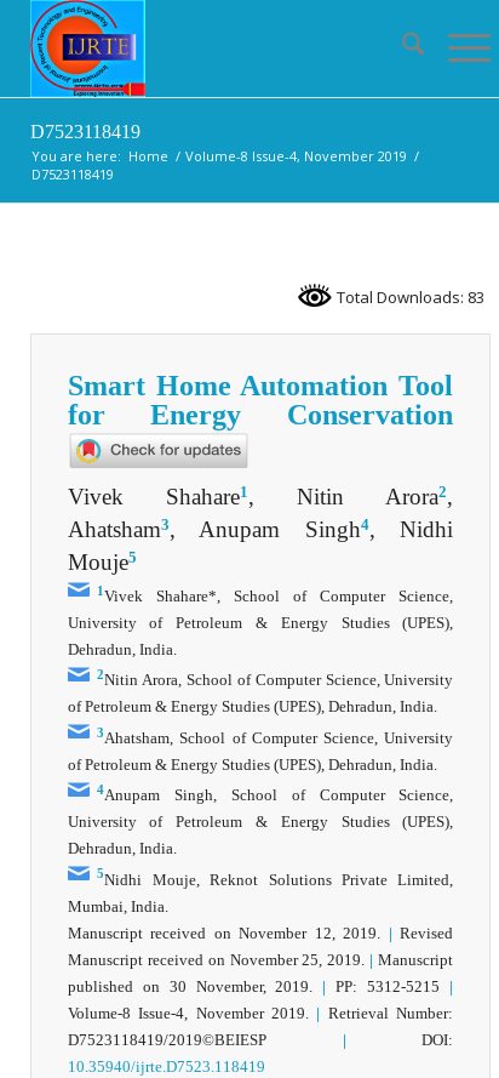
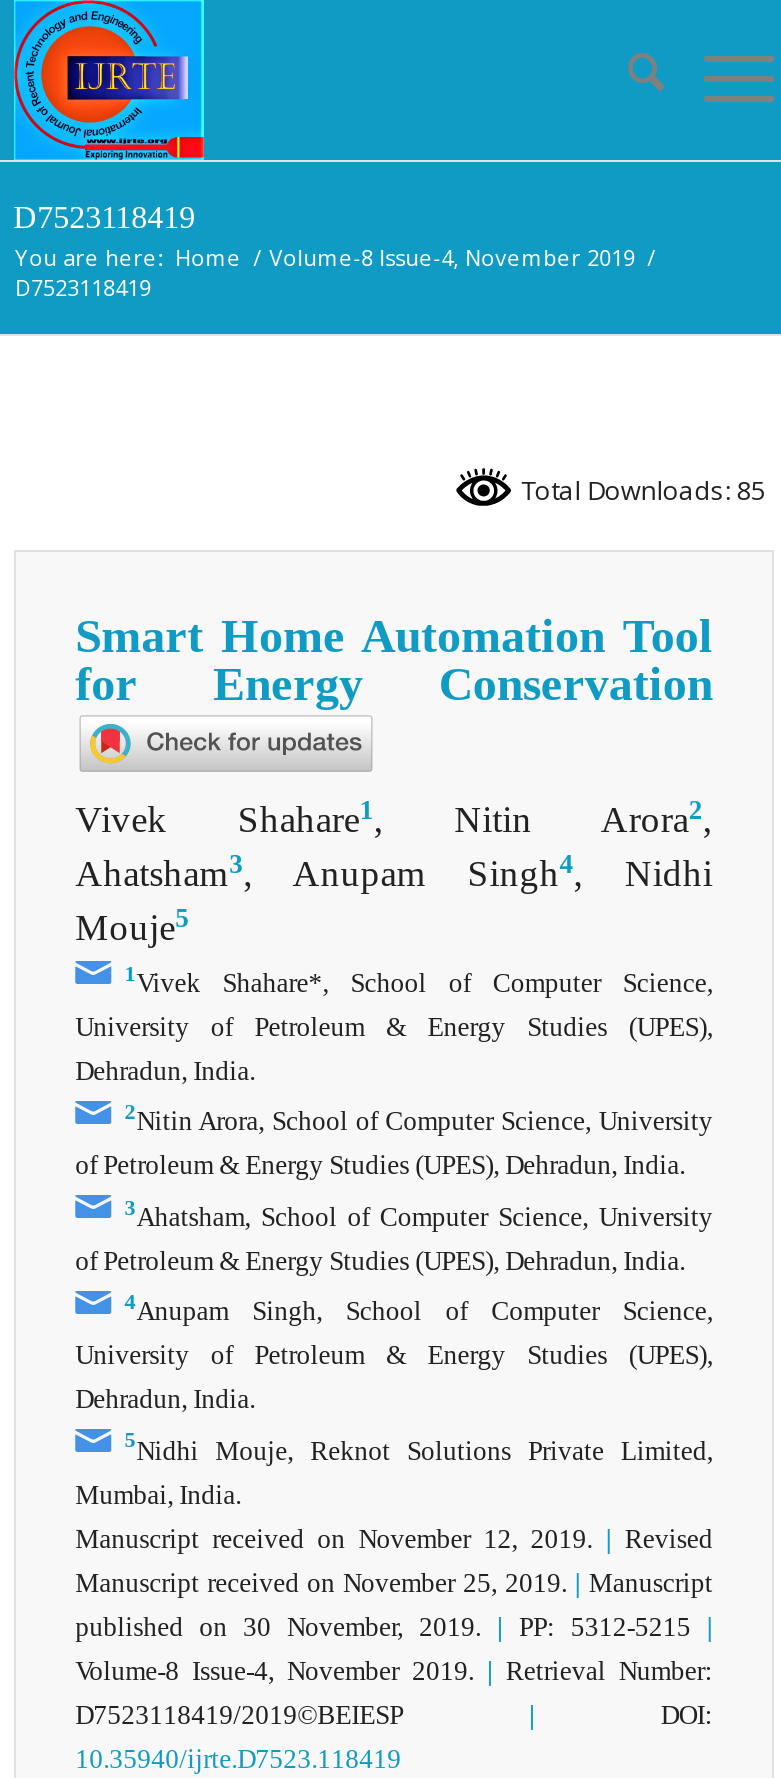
- Total Downloads: 83
+ Total Downloads: 85
